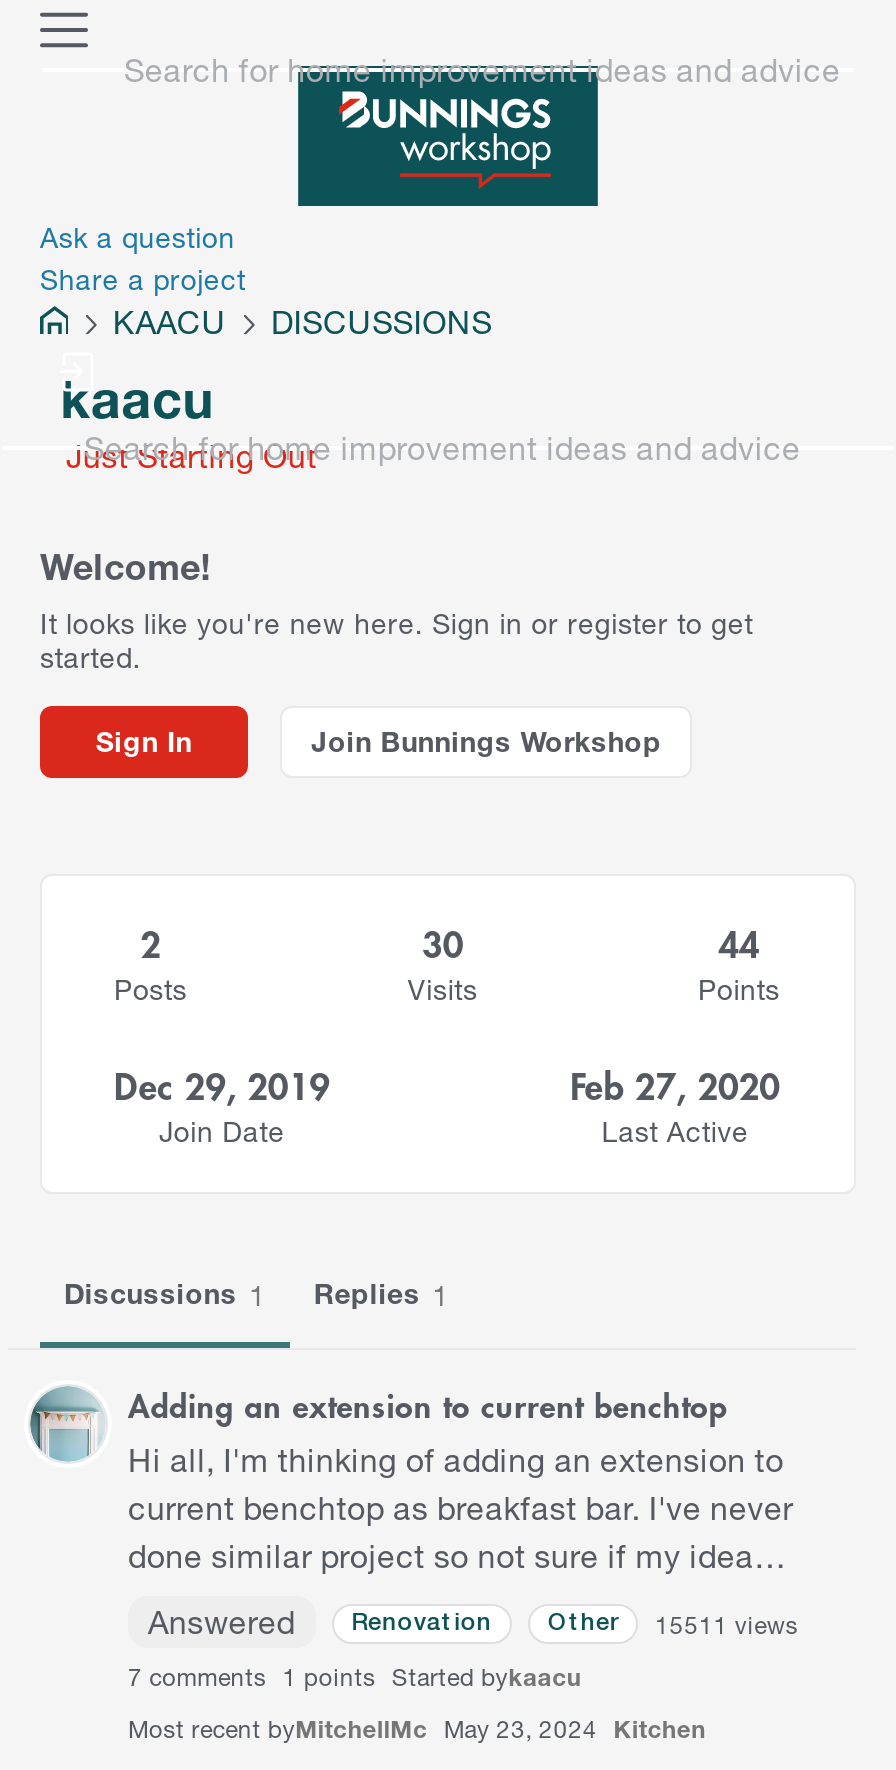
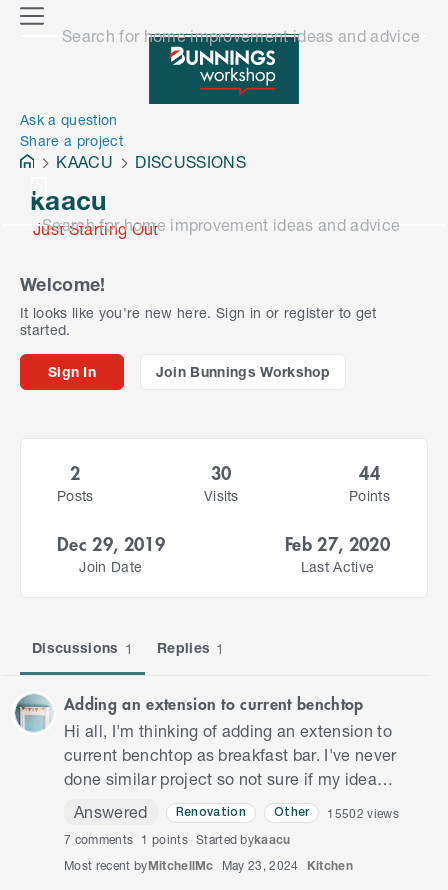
- Other 15511 views
+ Other 15502 views
